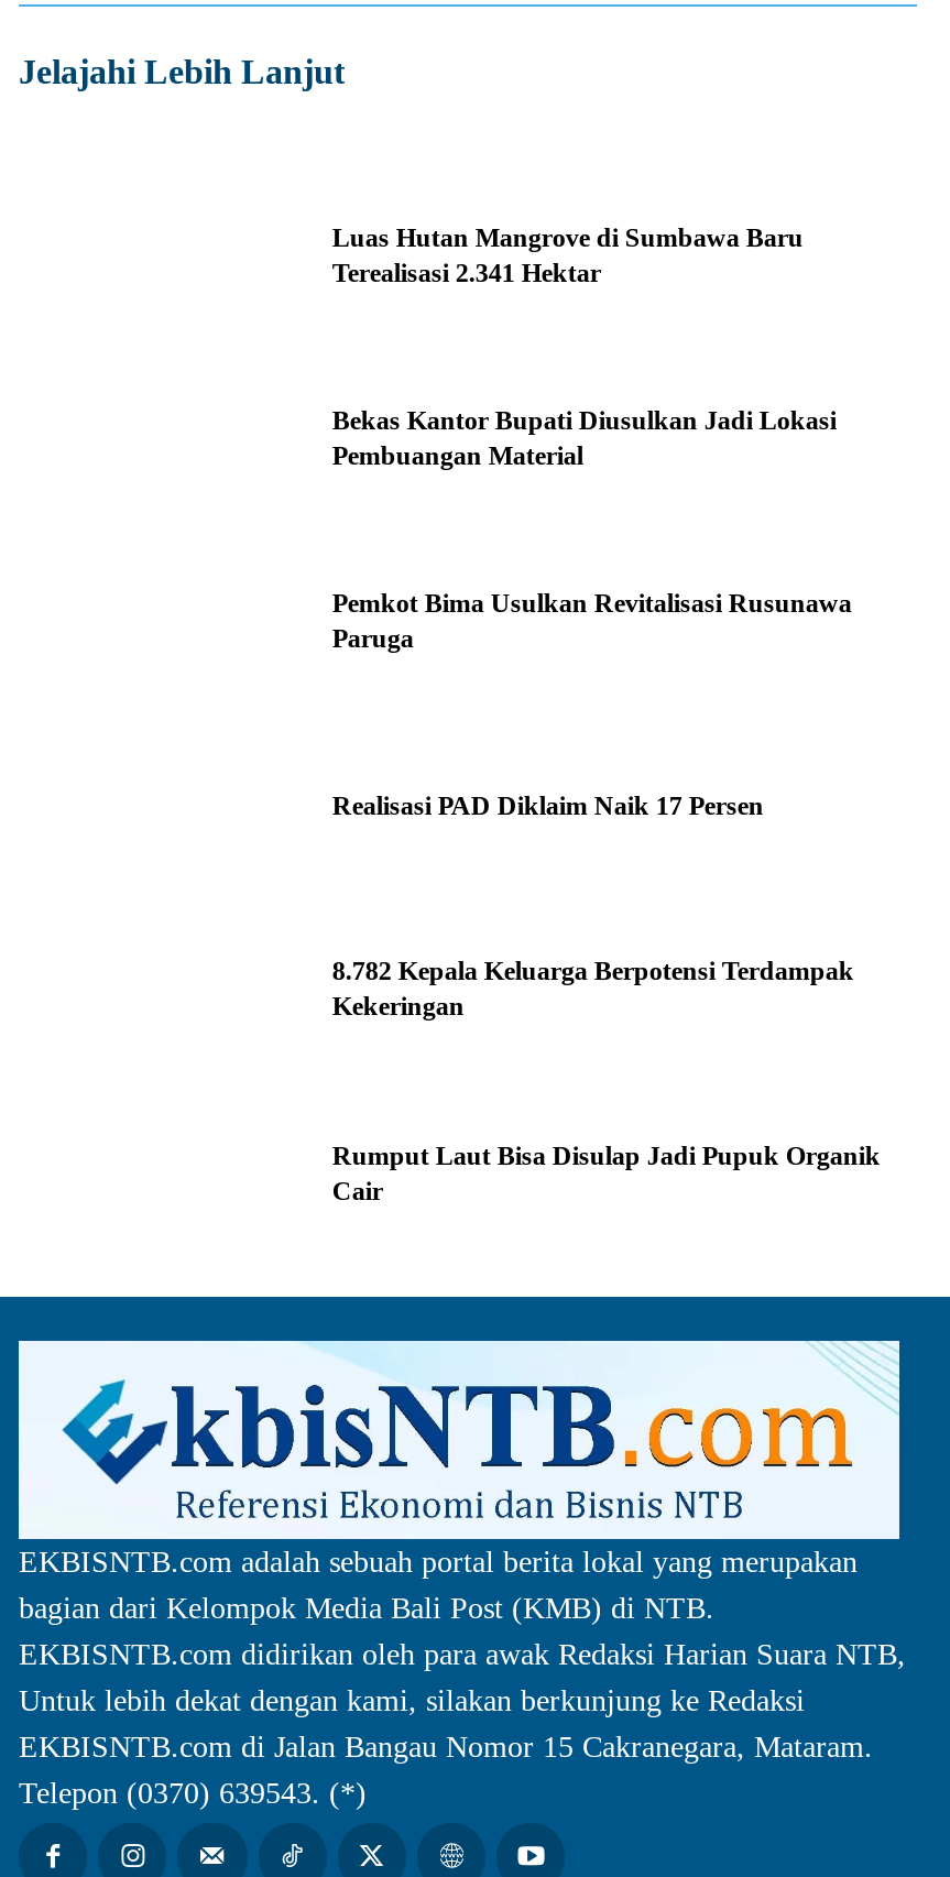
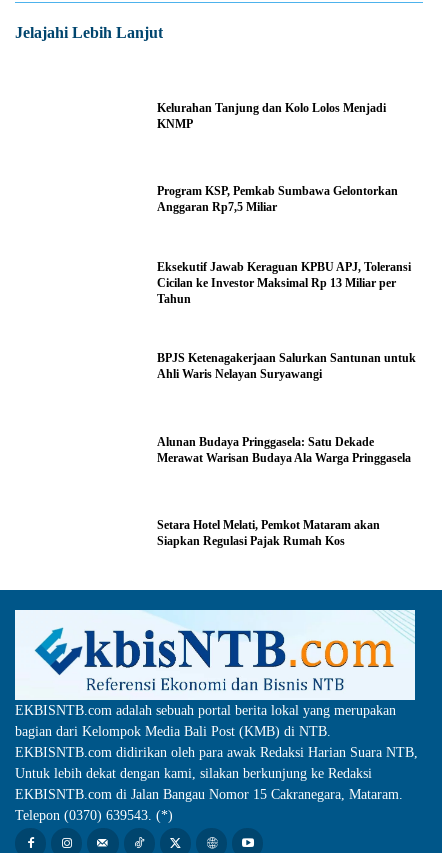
- Luas Hutan Mangrove di Sumbawa Baru
- Terealisasi 2.341 Hektar
+ Kelurahan Tanjung dan Kolo Lolos Menjadi
+ KNMP

- Bekas Kantor Bupati Diusulkan Jadi Lokasi
- Pembuangan Material
+ Program KSP, Pemkab Sumbawa Gelontorkan
+ Anggaran Rp7,5 Miliar

- Pemkot Bima Usulkan Revitalisasi Rusunawa
- Paruga
+ Eksekutif Jawab Keraguan KPBU APJ, Toleransi
+ Cicilan ke Investor Maksimal Rp 13 Miliar per
+ Tahun

- Realisasi PAD Diklaim Naik 17 Persen
+ BPJS Ketenagakerjaan Salurkan Santunan untuk
+ Ahli Waris Nelayan Suryawangi

- 8.782 Kepala Keluarga Berpotensi Terdampak
- Kekeringan
+ Alunan Budaya Pringgasela: Satu Dekade
+ Merawat Warisan Budaya Ala Warga Pringgasela

- Rumput Laut Bisa Disulap Jadi Pupuk Organik
- Cair
+ Setara Hotel Melati, Pemkot Mataram akan
+ Siapkan Regulasi Pajak Rumah Kos
